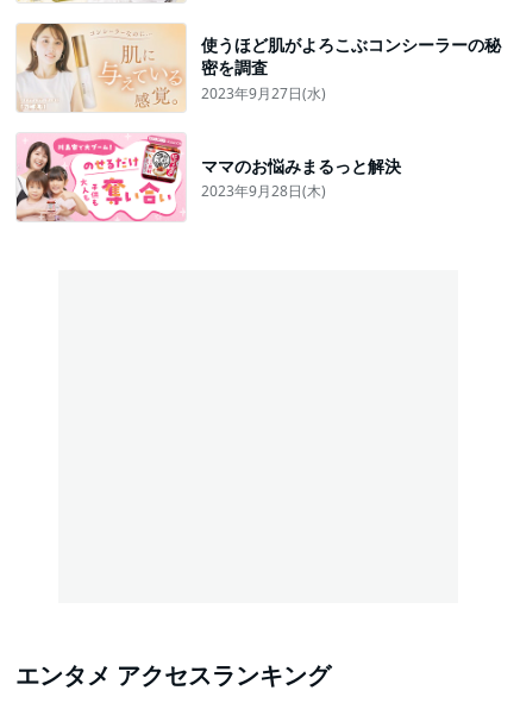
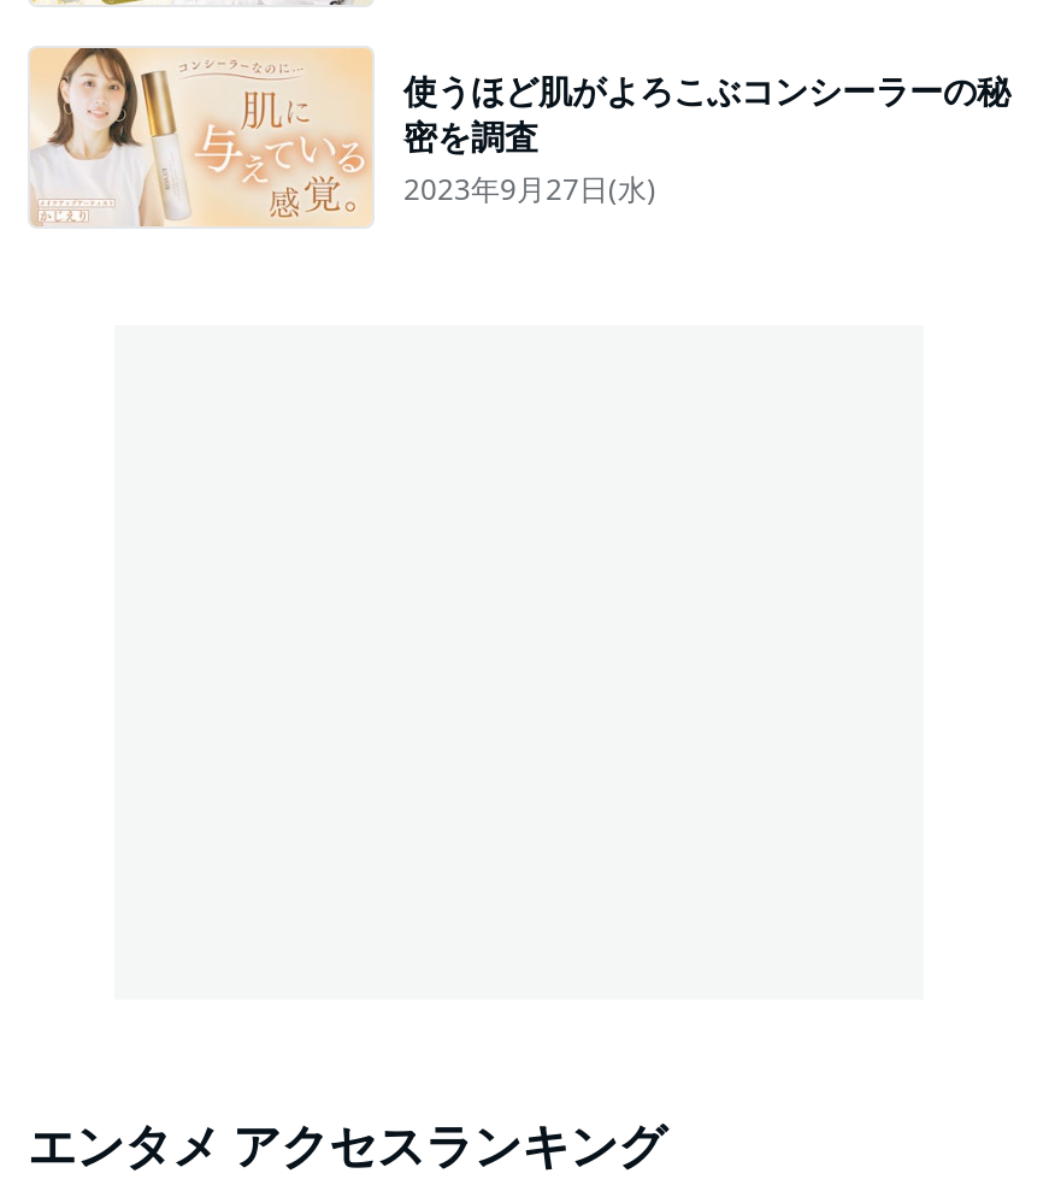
- [image]
- ママのお悩みまるっと解決
- 2023年9月28日(木)
